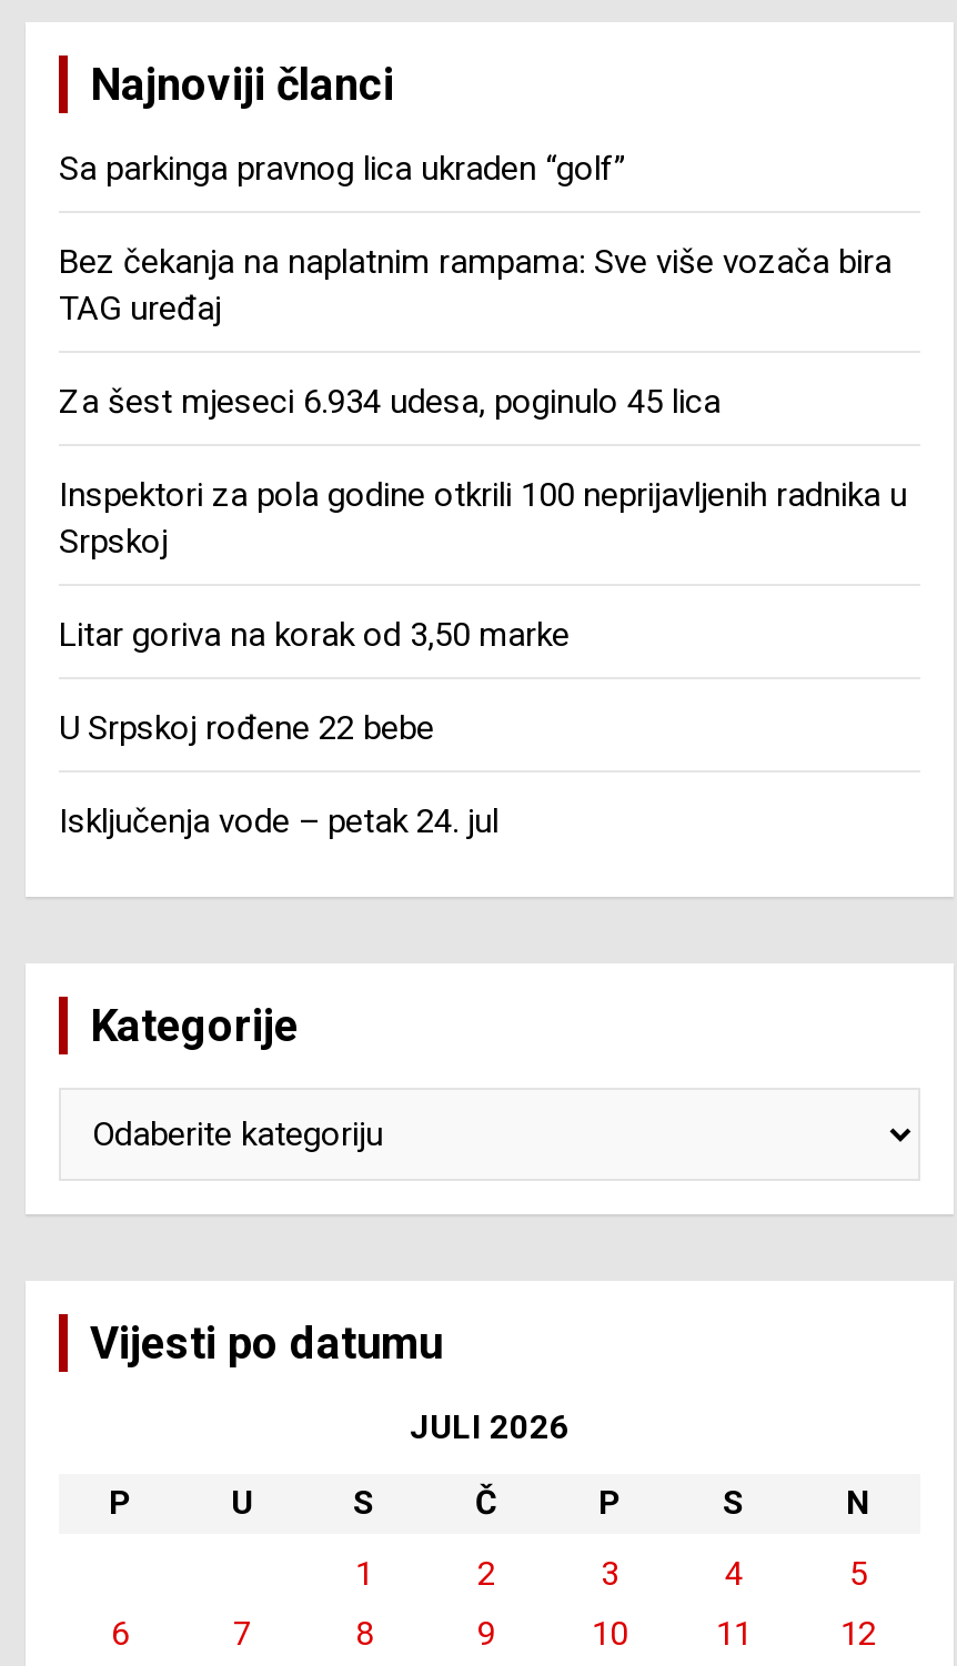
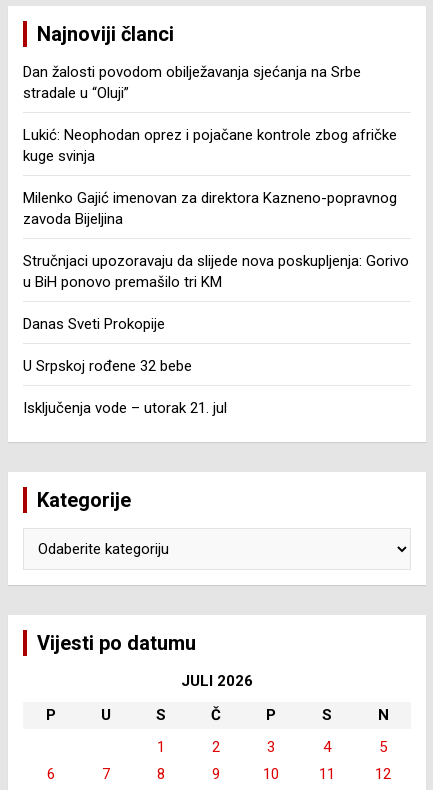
- Sa parkinga pravnog lica ukraden “golf”
+ Dan žalosti povodom obilježavanja sjećanja na Srbe
+ stradale u “Oluji”

- Bez čekanja na naplatnim rampama: Sve više vozača bira
- TAG uređaj
+ Lukić: Neophodan oprez i pojačane kontrole zbog afričke
+ kuge svinja

- Za šest mjeseci 6.934 udesa, poginulo 45 lica
+ Milenko Gajić imenovan za direktora Kazneno-popravnog
+ zavoda Bijeljina

- Inspektori za pola godine otkrili 100 neprijavljenih radnika u
- Srpskoj
+ Stručnjaci upozoravaju da slijede nova poskupljenja: Gorivo
+ u BiH ponovo premašilo tri KM

- Litar goriva na korak od 3,50 marke
+ Danas Sveti Prokopije

- U Srpskoj rođene 22 bebe
+ U Srpskoj rođene 32 bebe

- Isključenja vode – petak 24. jul
+ Isključenja vode – utorak 21. jul
